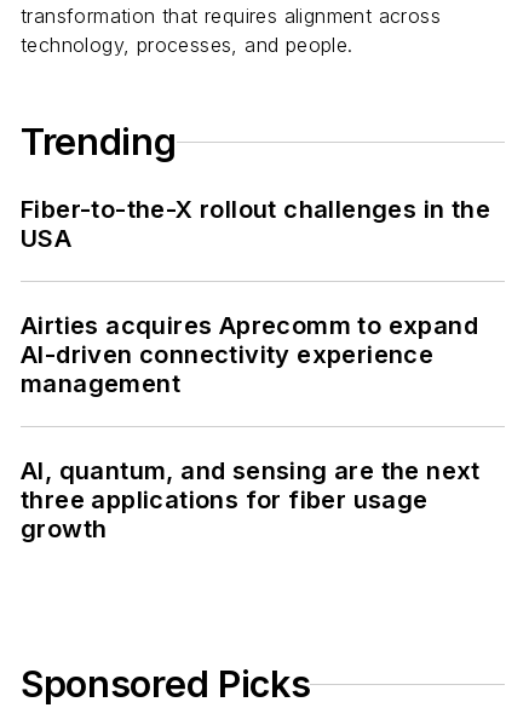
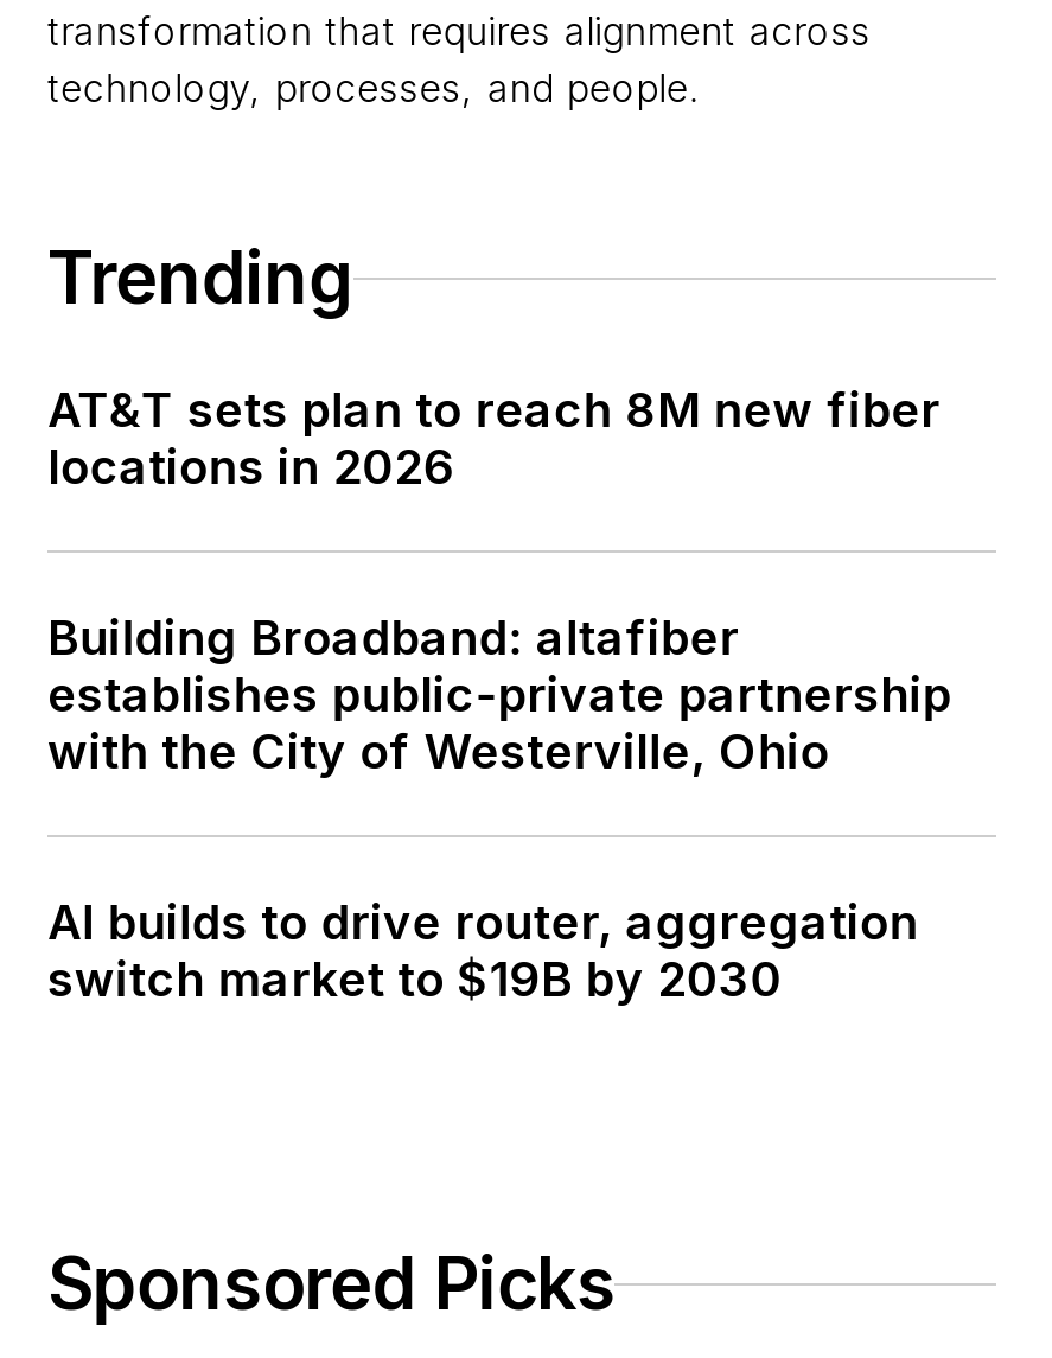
- Fiber-to-the-X rollout challenges in the
- USA
+ AT&T sets plan to reach 8M new fiber
+ locations in 2026

- Airties acquires Aprecomm to expand
- AI-driven connectivity experience
- management
+ Building Broadband: altafiber
+ establishes public-private partnership
+ with the City of Westerville, Ohio

- AI, quantum, and sensing are the next
- three applications for fiber usage
- growth
+ AI builds to drive router, aggregation
+ switch market to $19B by 2030
